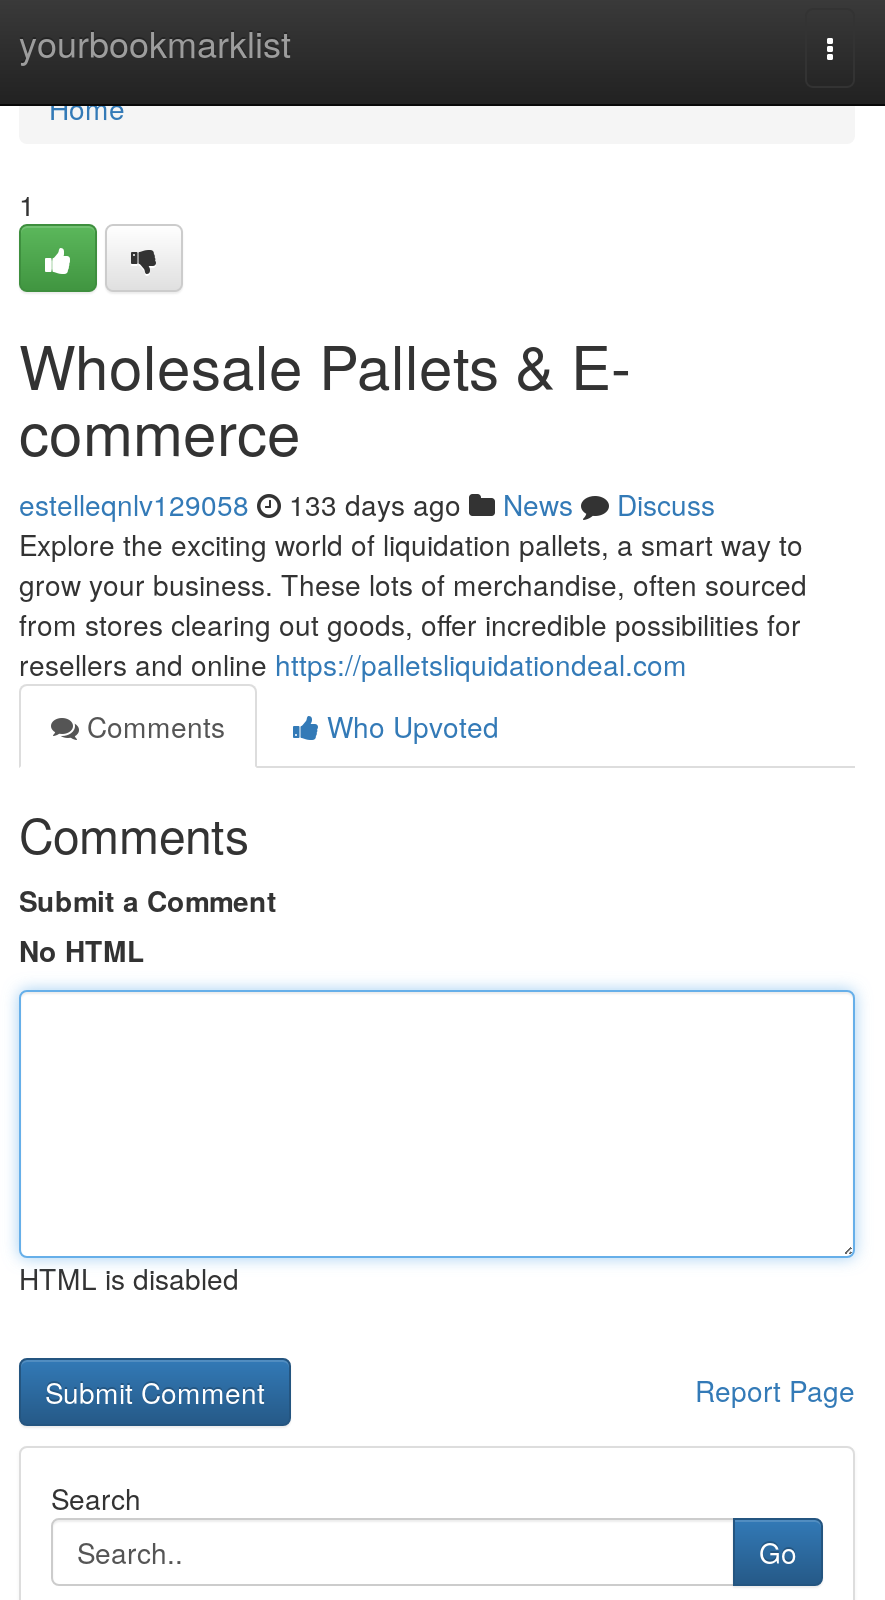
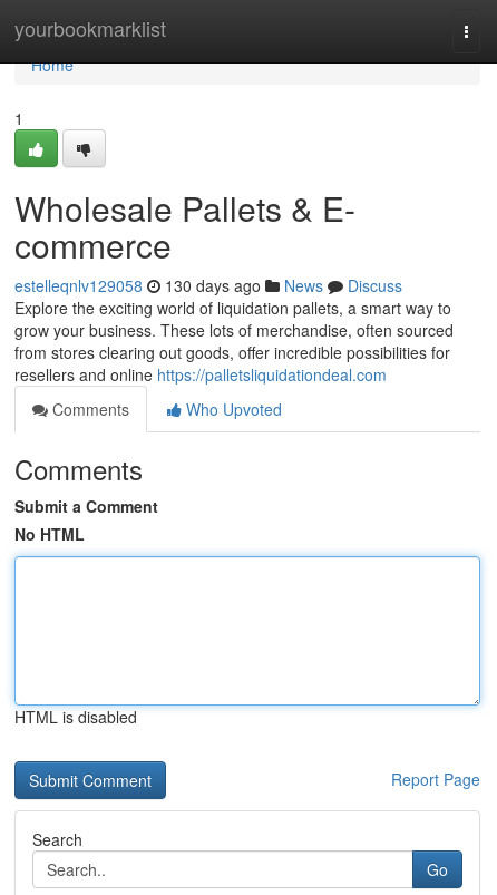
- estelleqnlv129058 133 days ago News Discuss
+ estelleqnlv129058 130 days ago News Discuss
